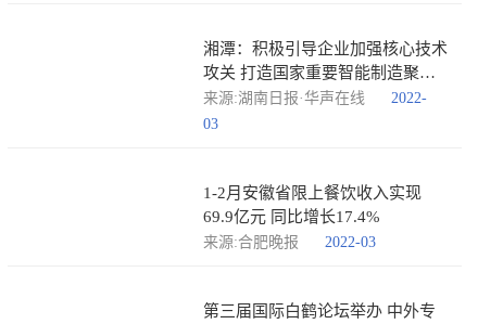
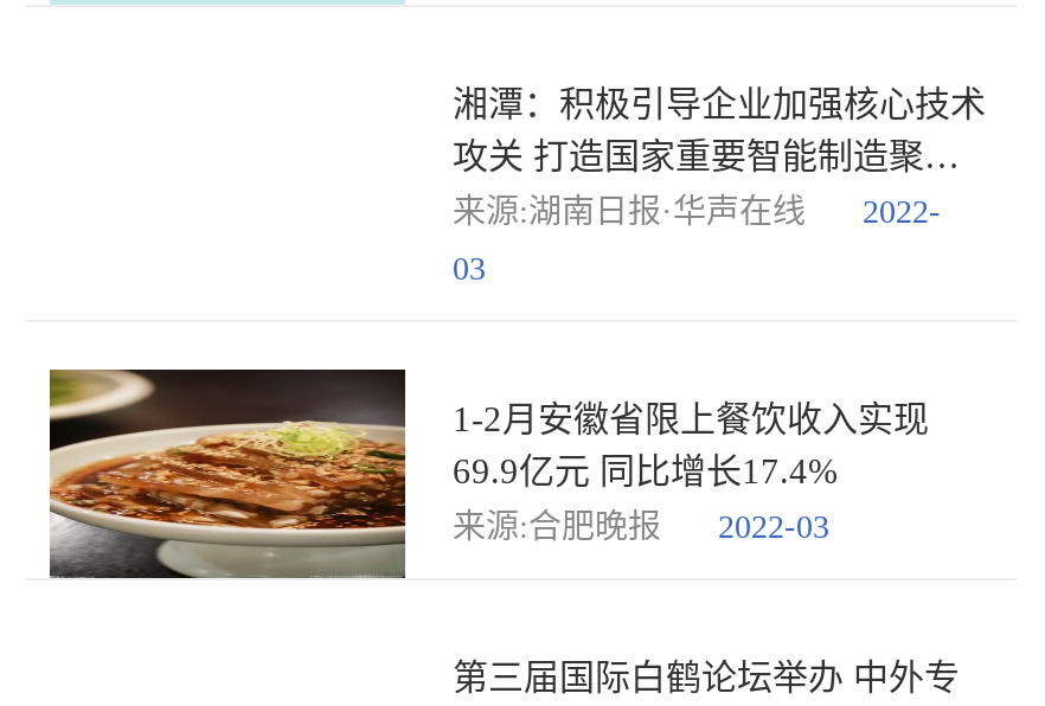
+ [image]
